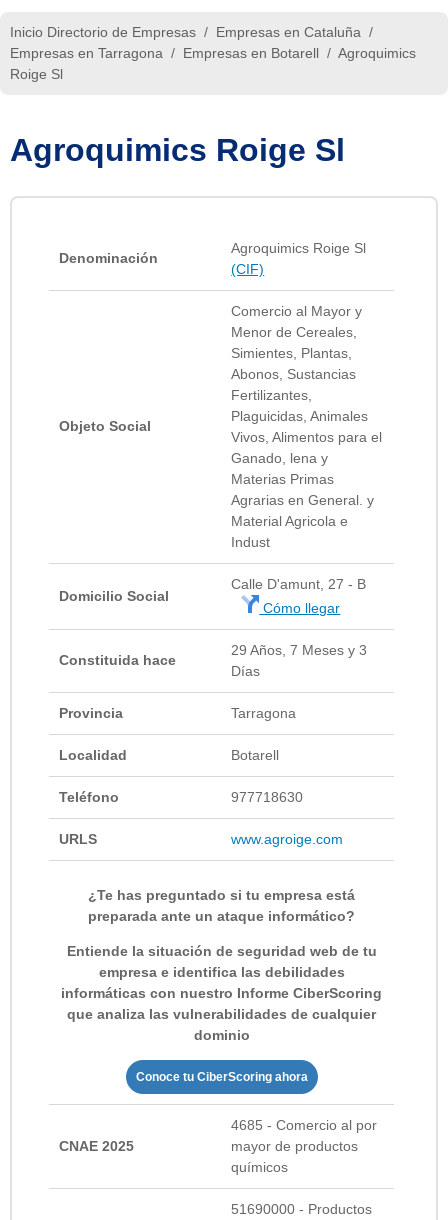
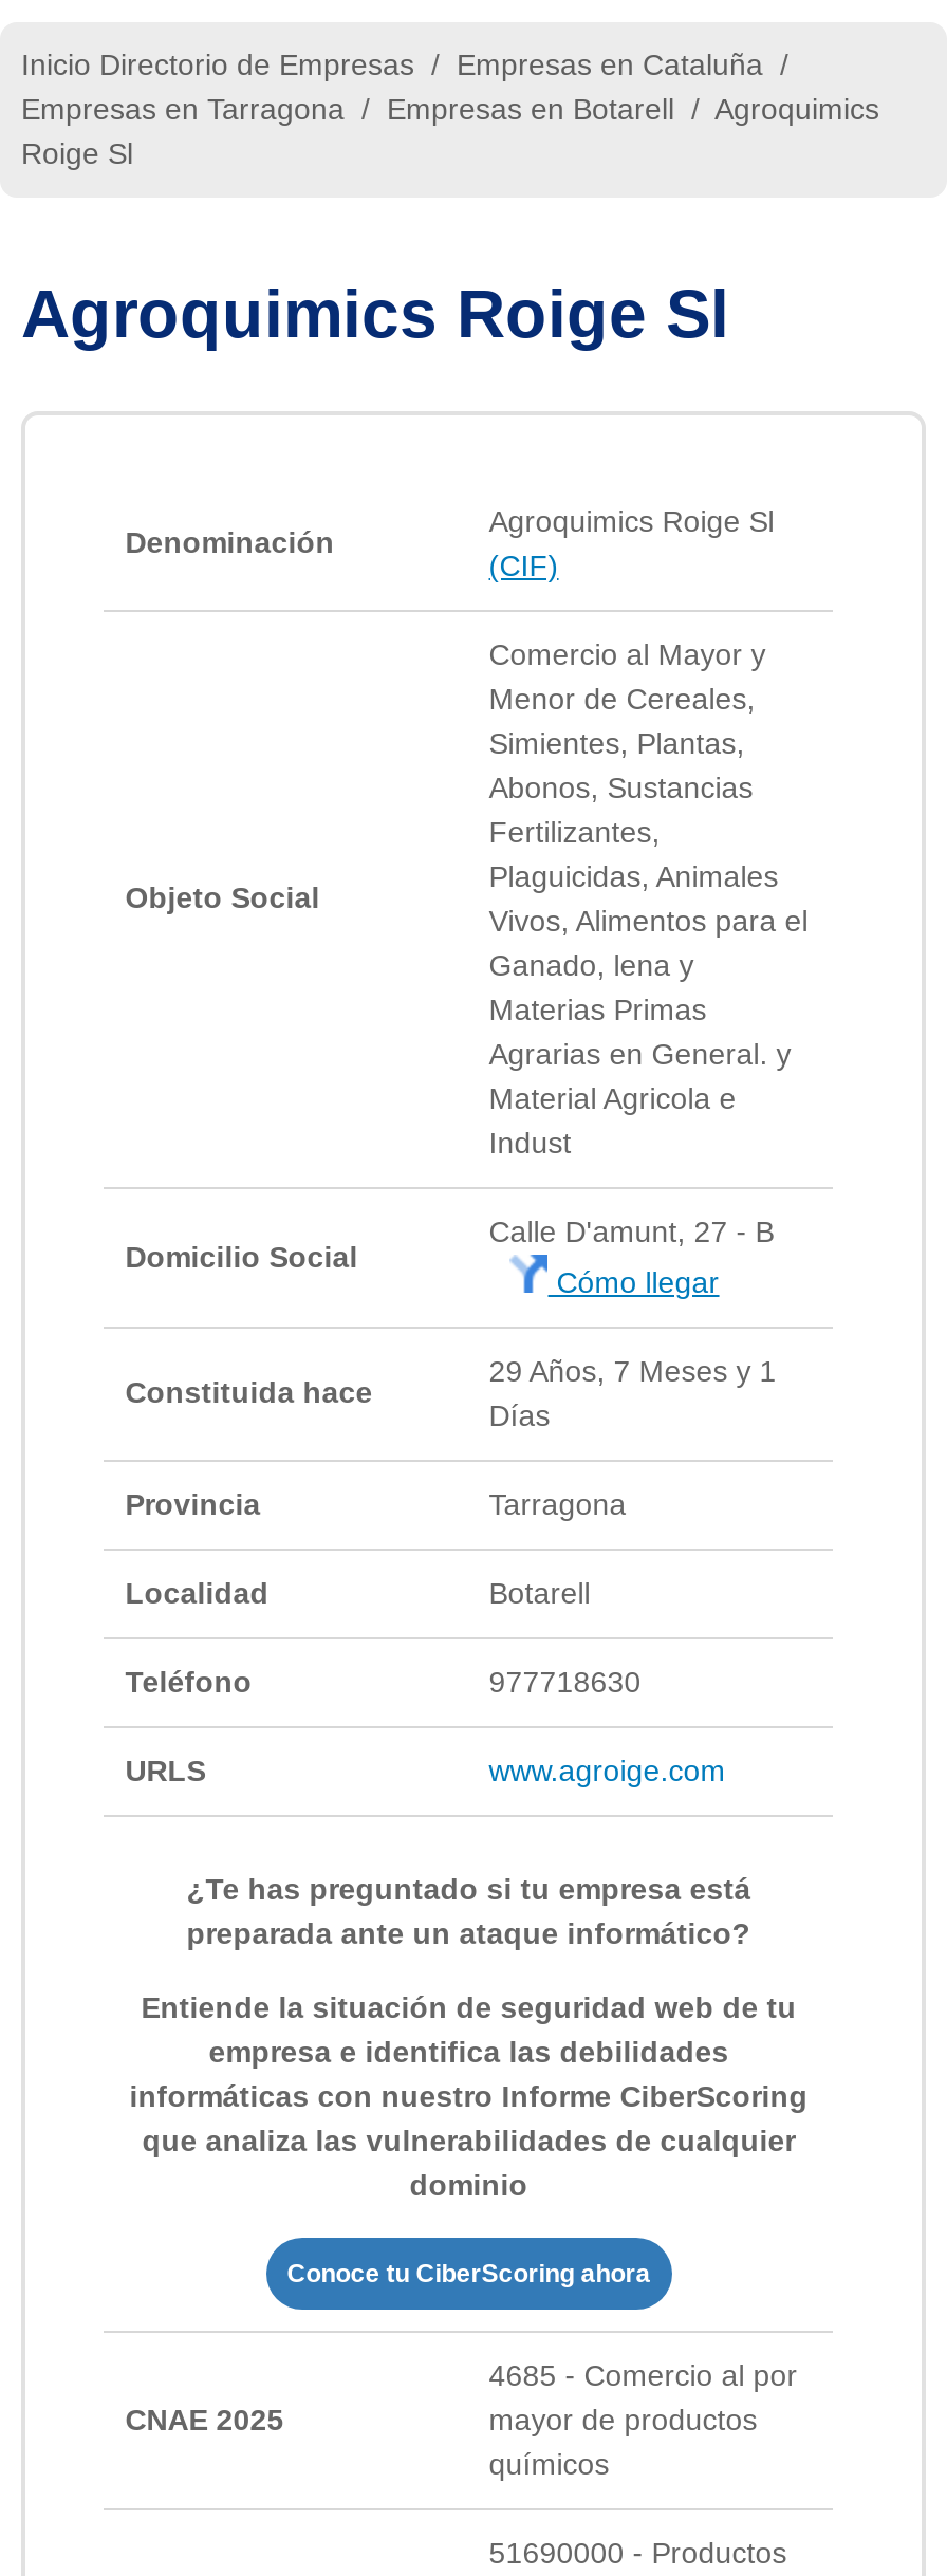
- 29 Años, 7 Meses y 3
+ 29 Años, 7 Meses y 1
